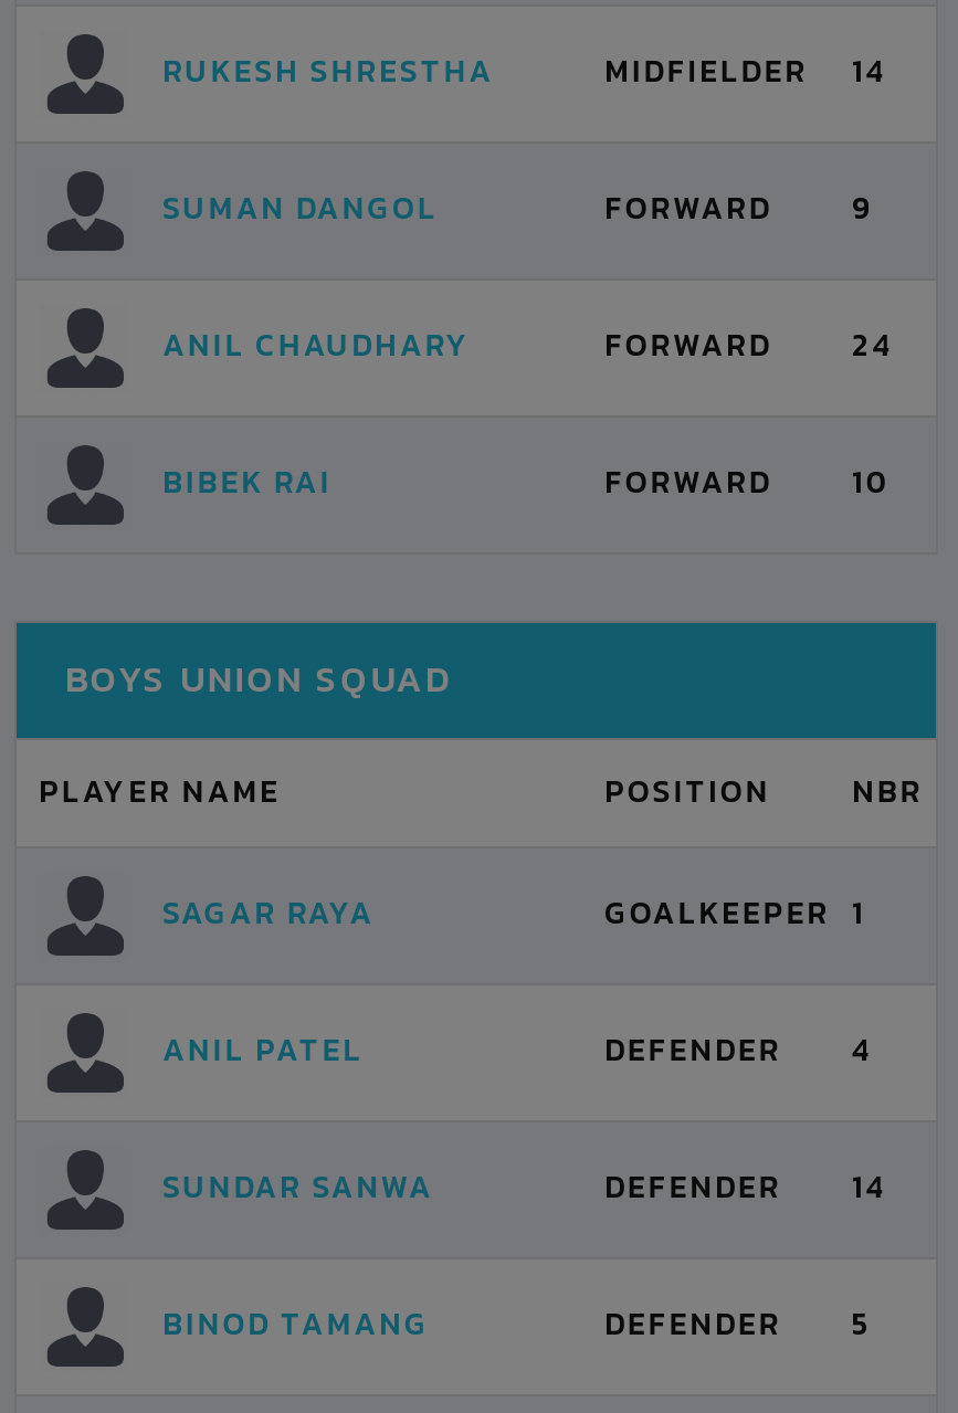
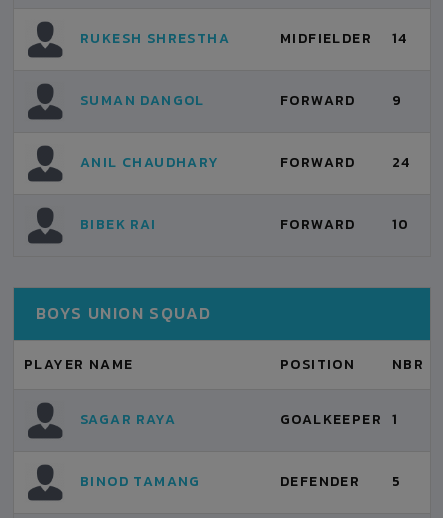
- ANIL PATEL
- DEFENDER
- 4
- SUNDAR SANWA
- DEFENDER
- 14
